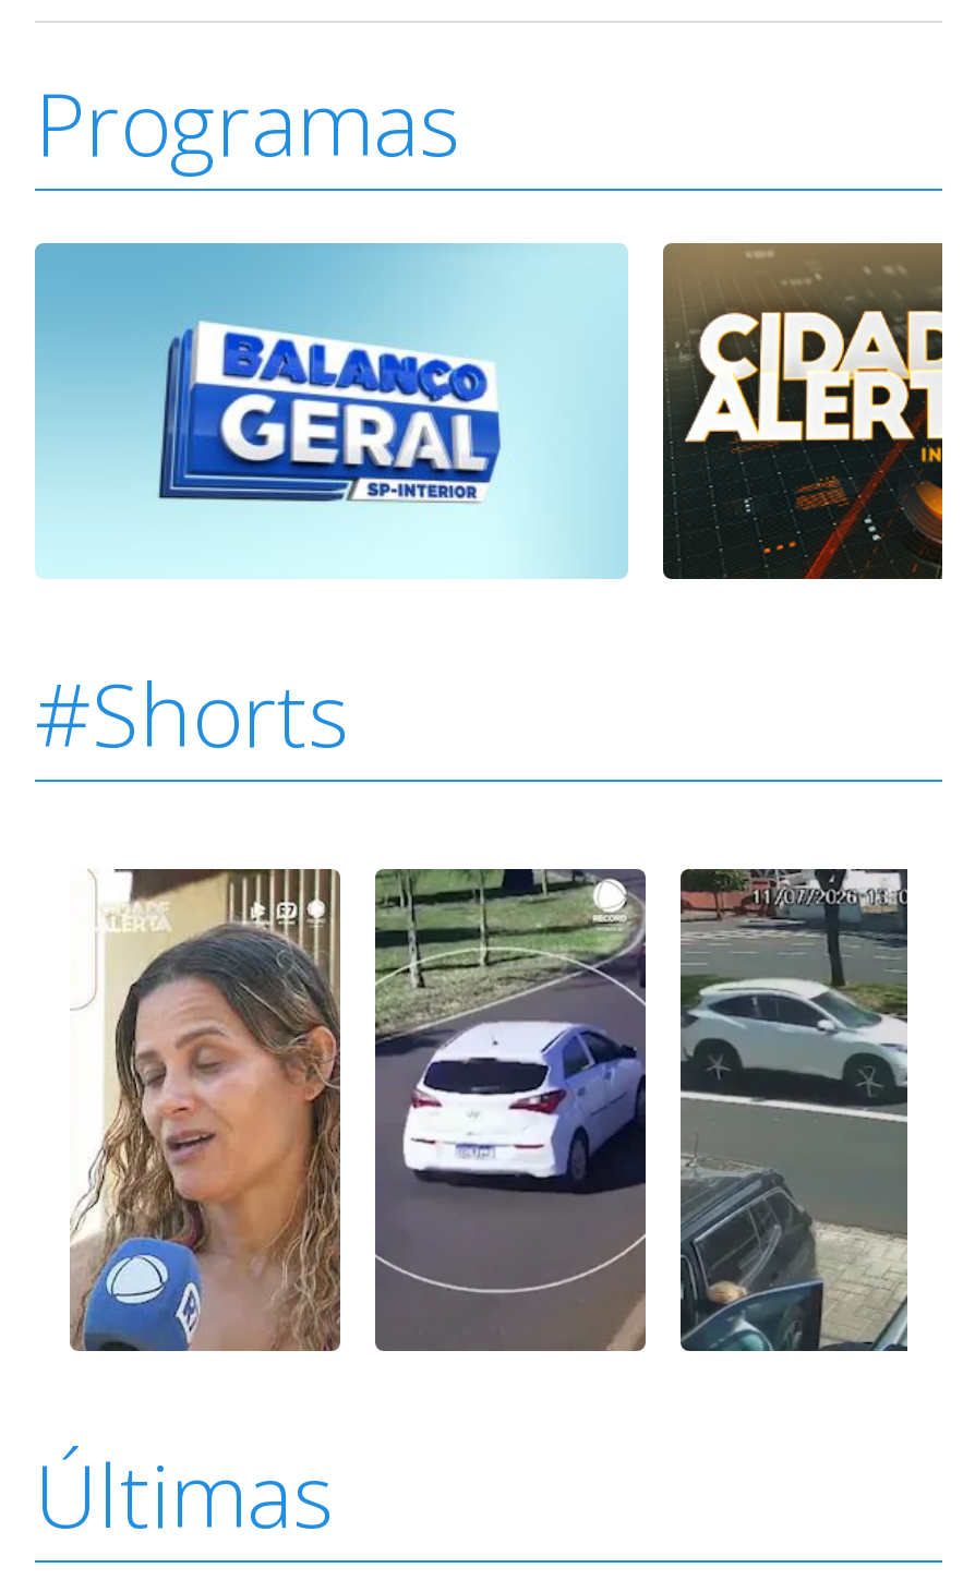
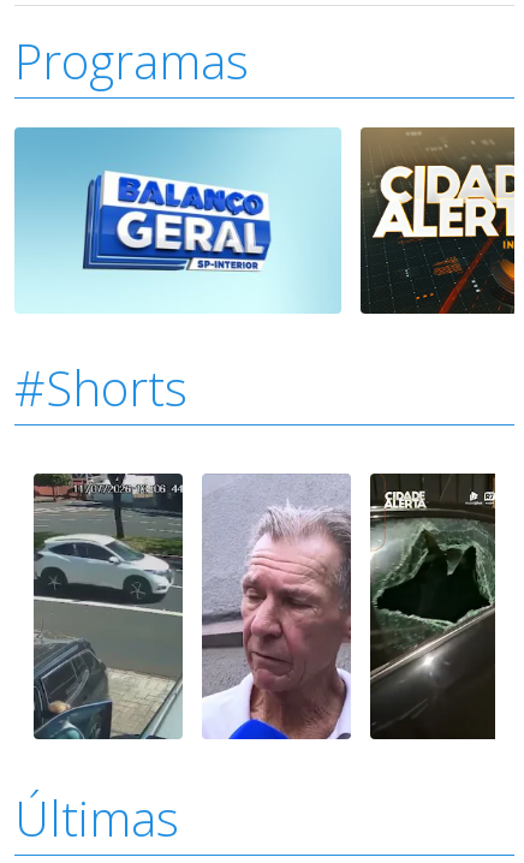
- [image]
+ [image]

- [image]
+ [image]

- [image]
+ [image]
